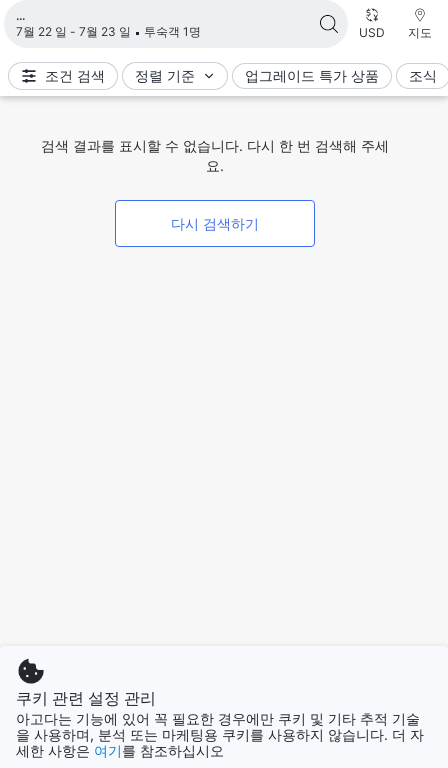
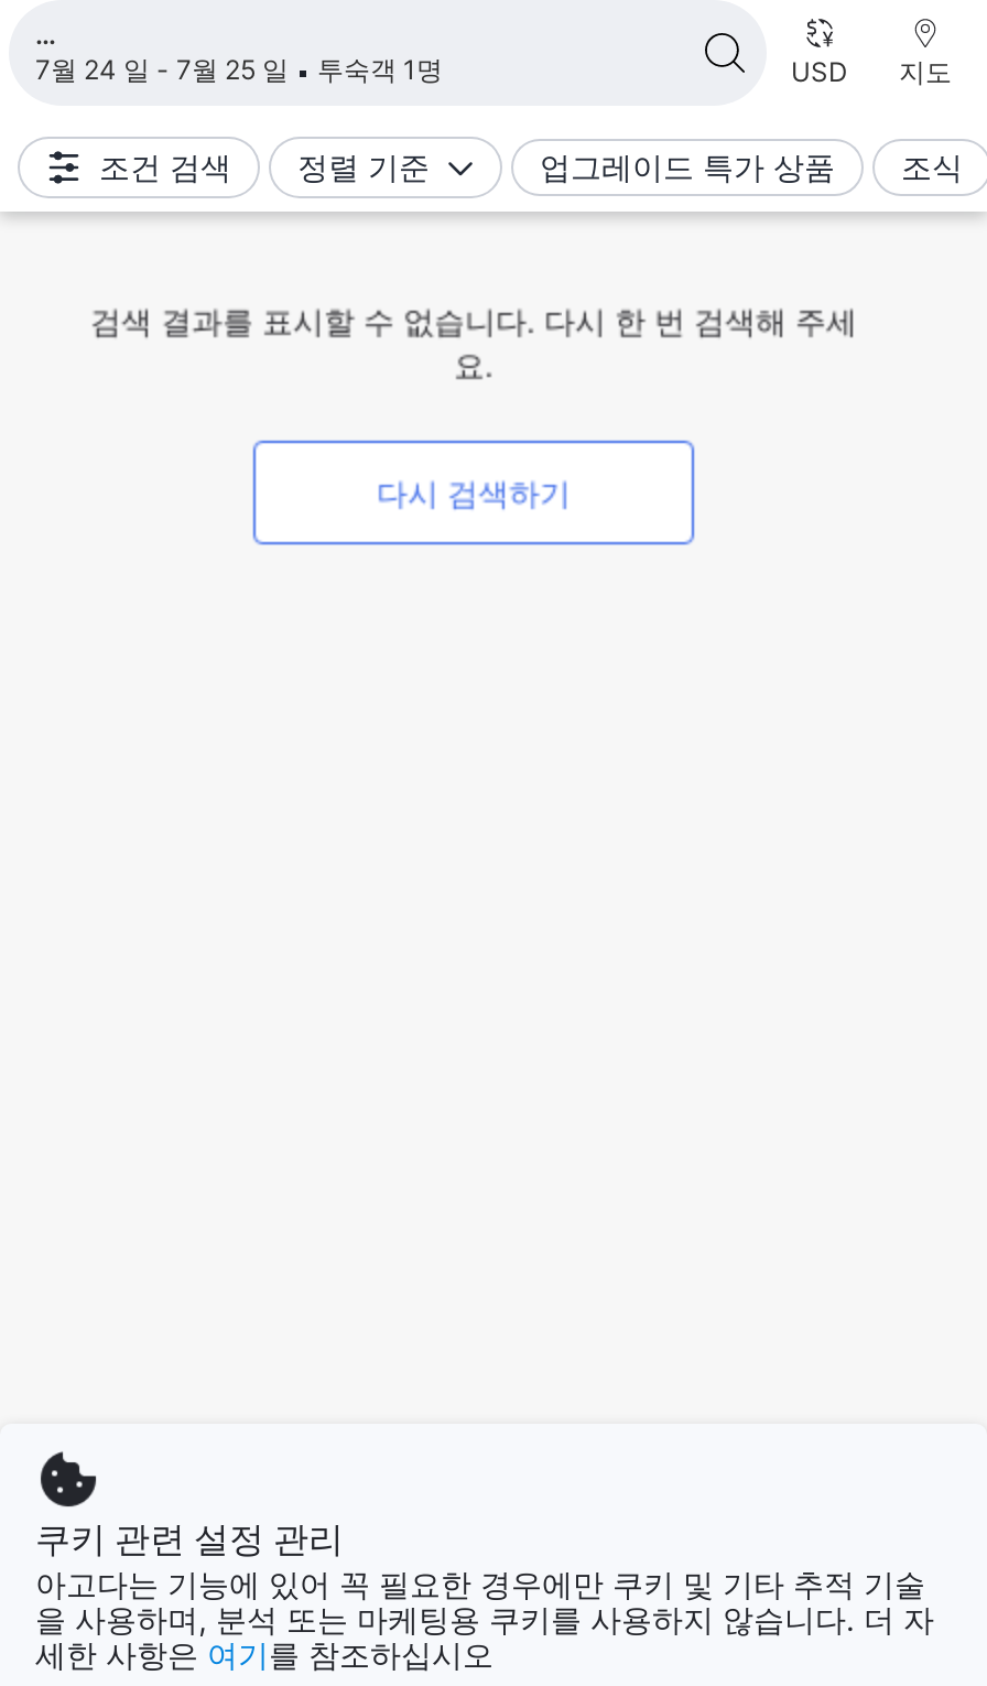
- 7월 22 일 - 7월 23 일 투숙객 1명
+ 7월 24 일 - 7월 25 일 투숙객 1명
